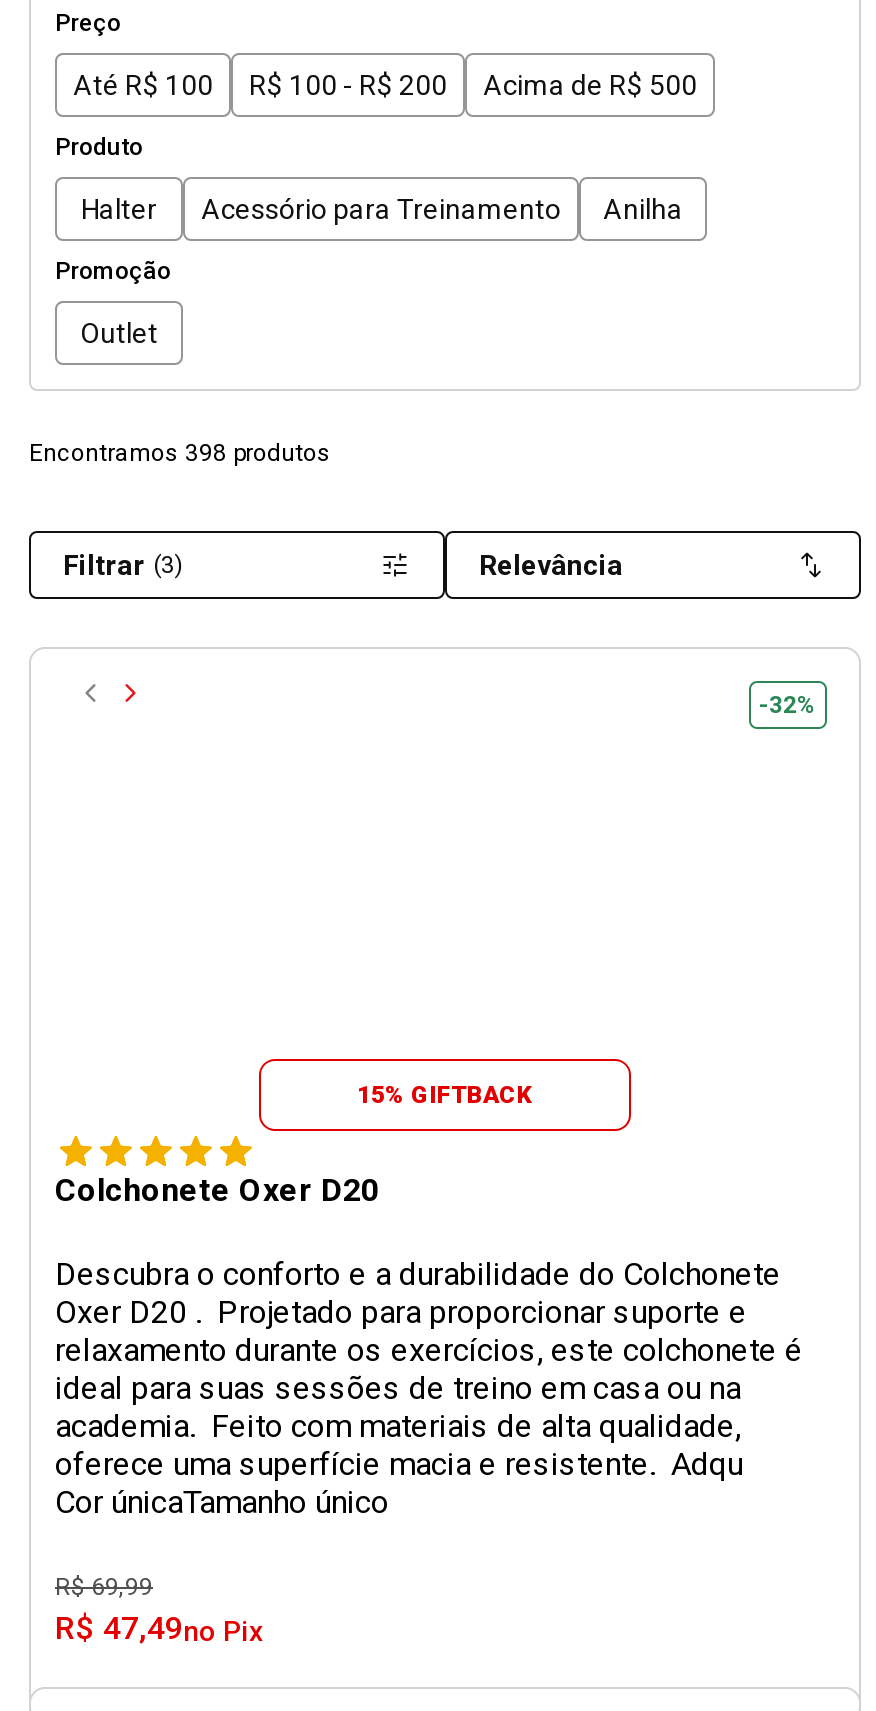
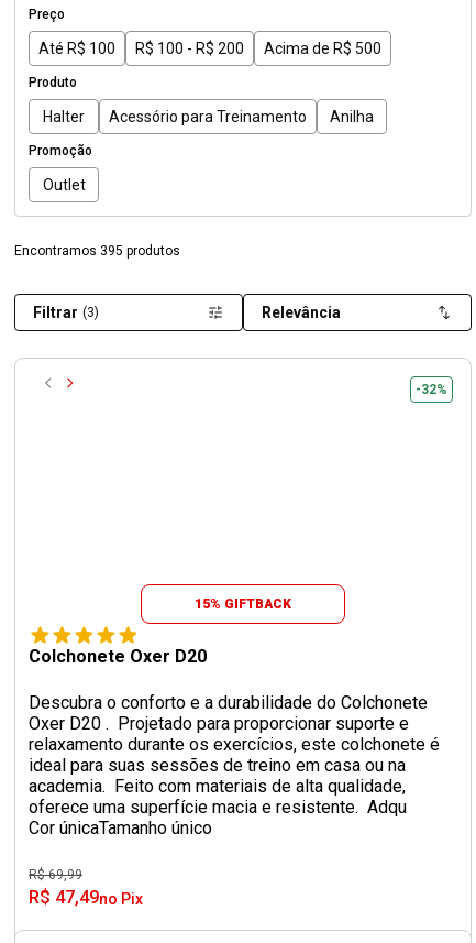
- Encontramos 398 produtos
+ Encontramos 395 produtos
